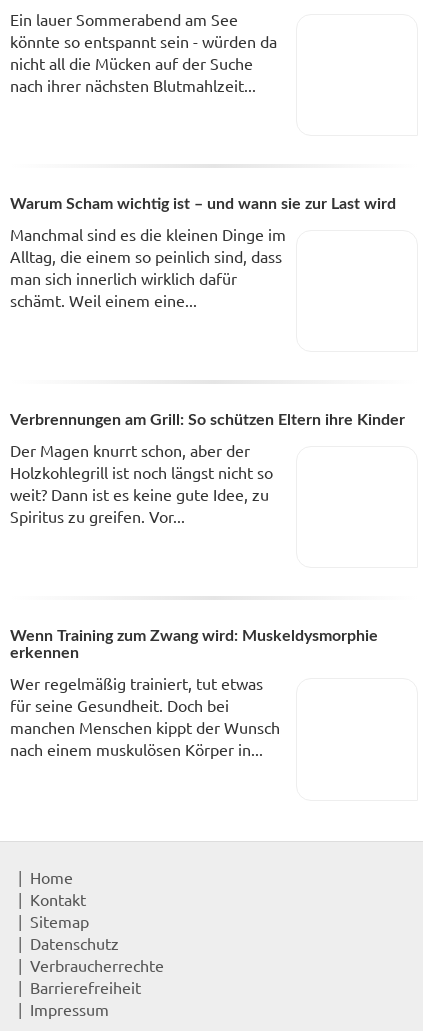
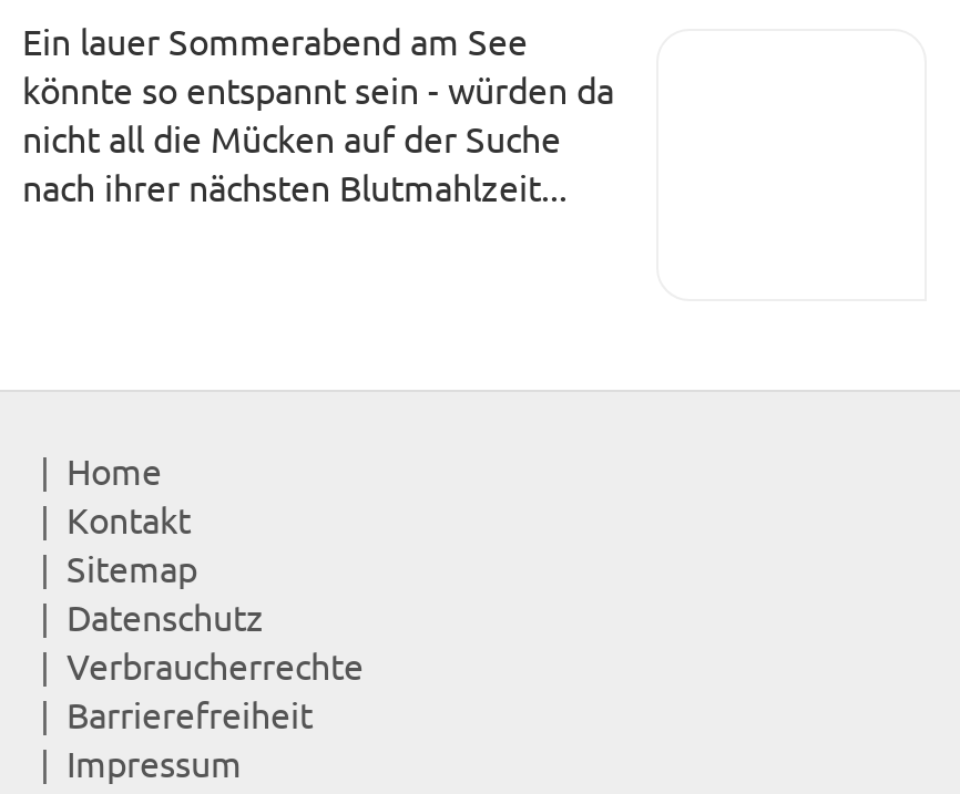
- Warum Scham wichtig ist – und wann sie zur Last wird
- Manchmal sind es die kleinen Dinge im
- Alltag, die einem so peinlich sind, dass
- man sich innerlich wirklich dafür
- schämt. Weil einem eine...

- Verbrennungen am Grill: So schützen Eltern ihre Kinder
- Der Magen knurrt schon, aber der
- Holzkohlegrill ist noch längst nicht so
- weit? Dann ist es keine gute Idee, zu
- Spiritus zu greifen. Vor...

- Wenn Training zum Zwang wird: Muskeldysmorphie
- erkennen
- Wer regelmäßig trainiert, tut etwas
- für seine Gesundheit. Doch bei
- manchen Menschen kippt der Wunsch
- nach einem muskulösen Körper in...
